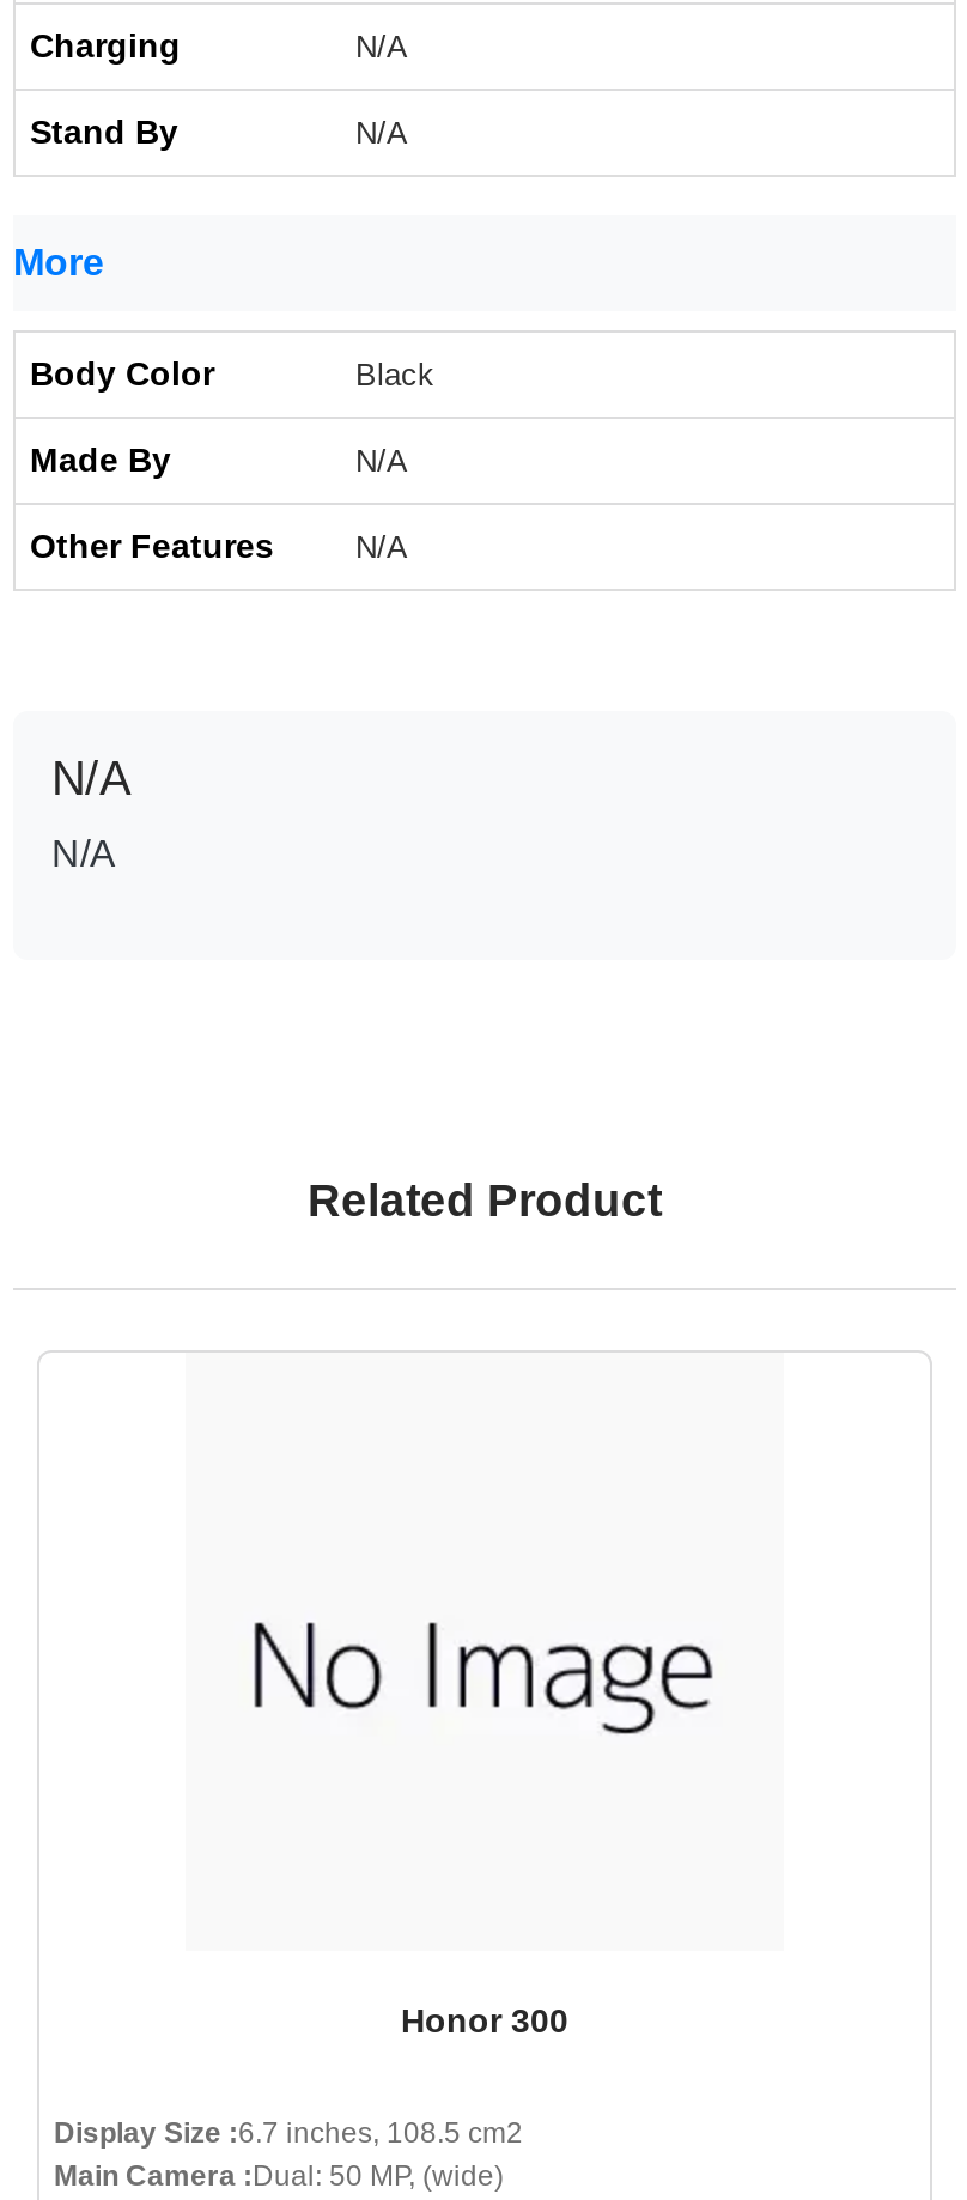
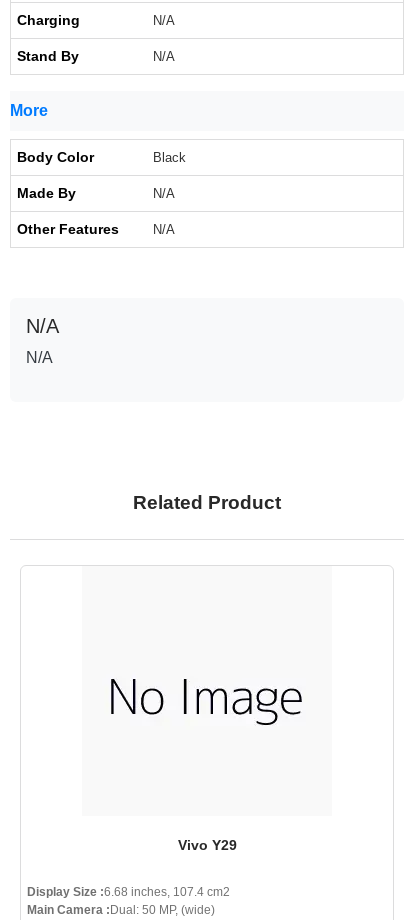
- Honor 300
+ Vivo Y29

- Display Size : 6.7 inches, 108.5 cm2
+ Display Size : 6.68 inches, 107.4 cm2
